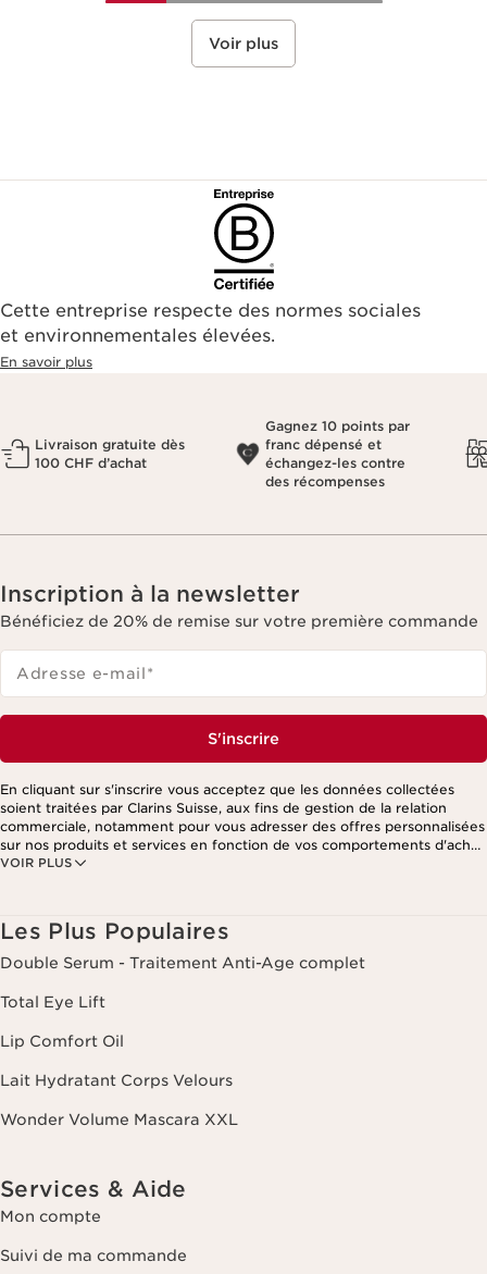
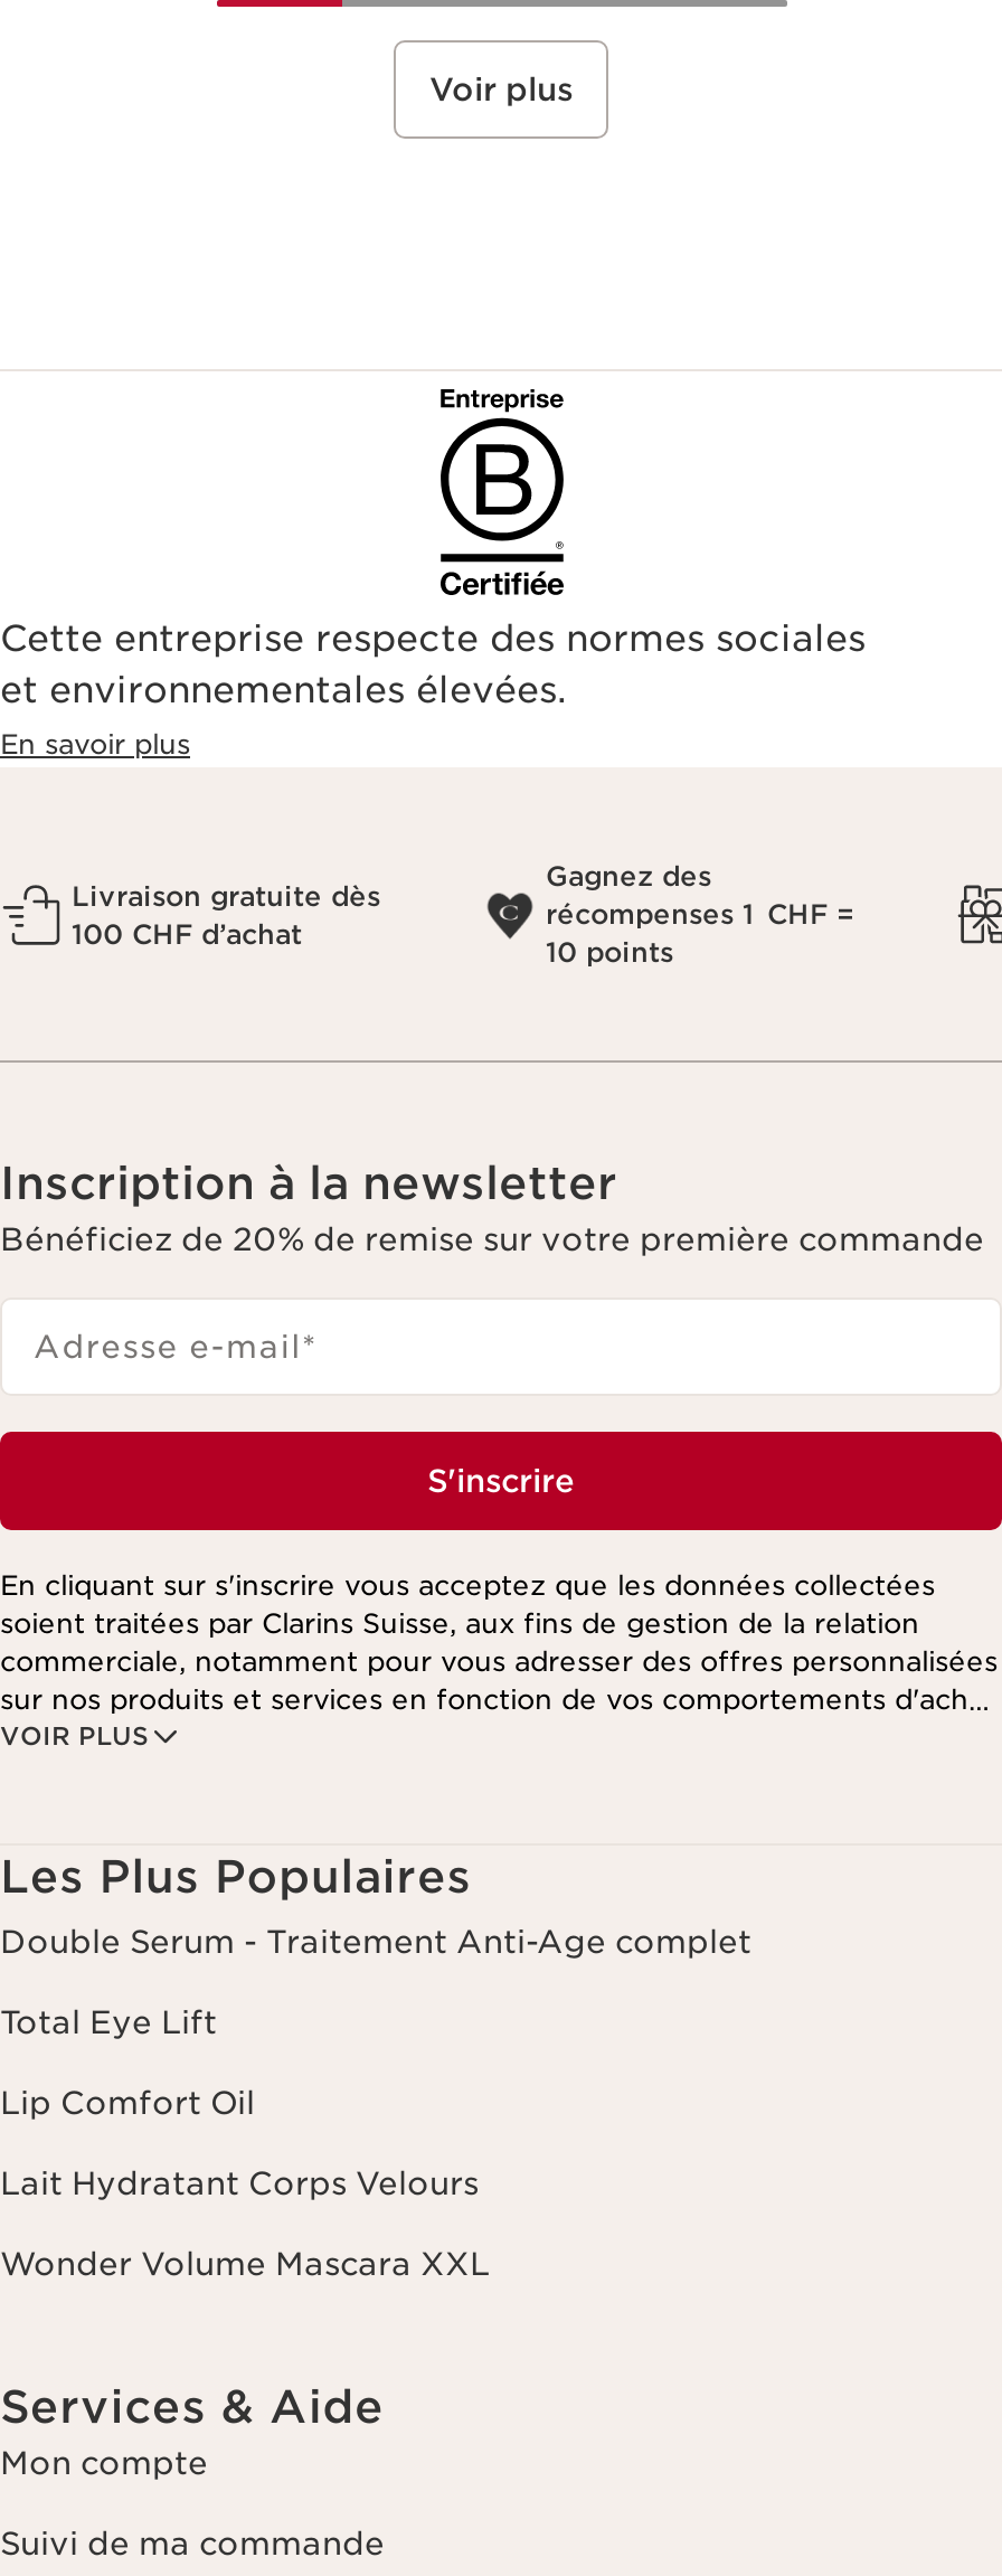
- Gagnez 10 points par
- franc dépensé et
- échangez-les contre
- des récompenses
+ Gagnez des
+ récompenses 1 CHF =
+ 10 points
